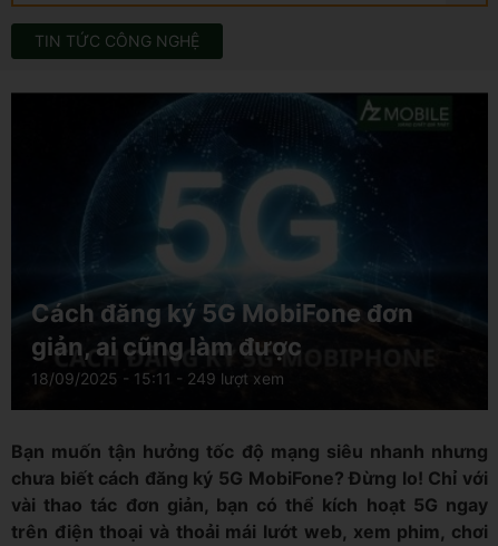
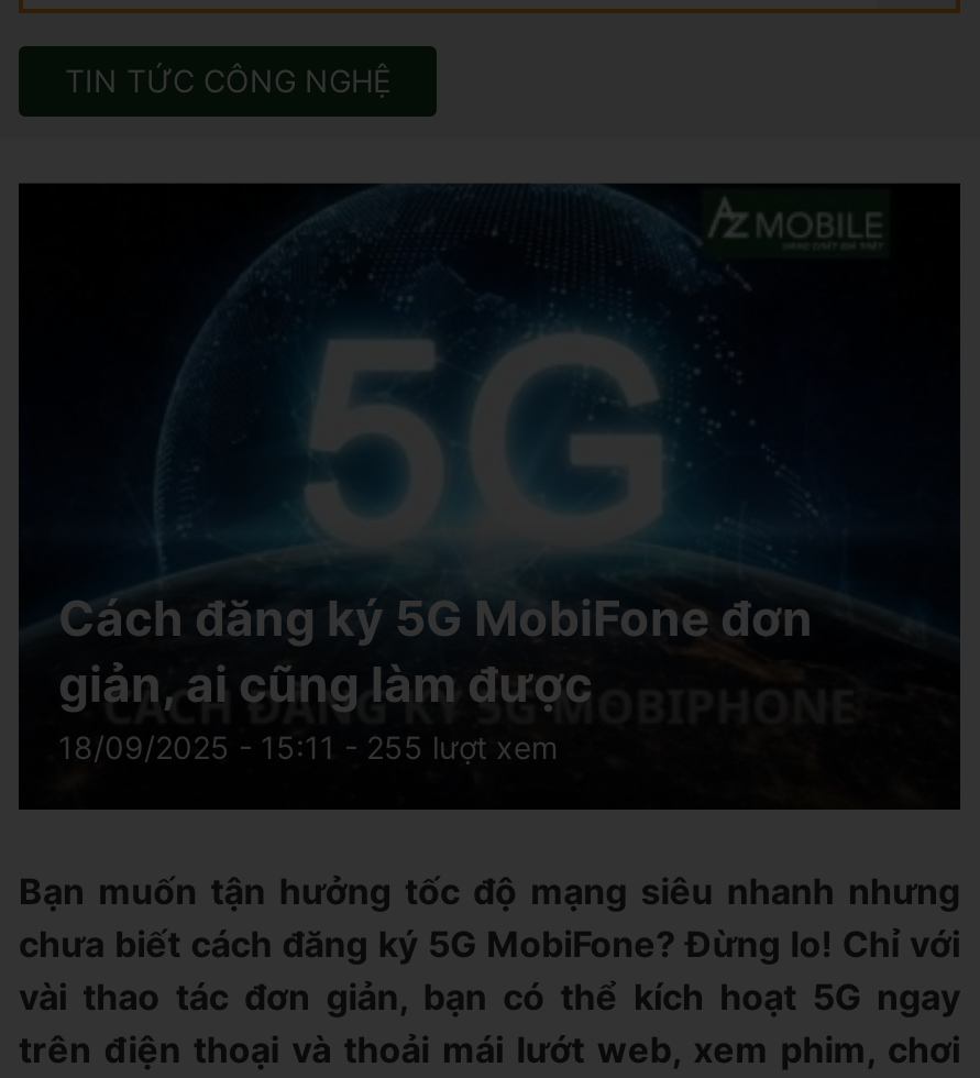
- 18/09/2025 - 15:11 - 249 lượt xem
+ 18/09/2025 - 15:11 - 255 lượt xem
